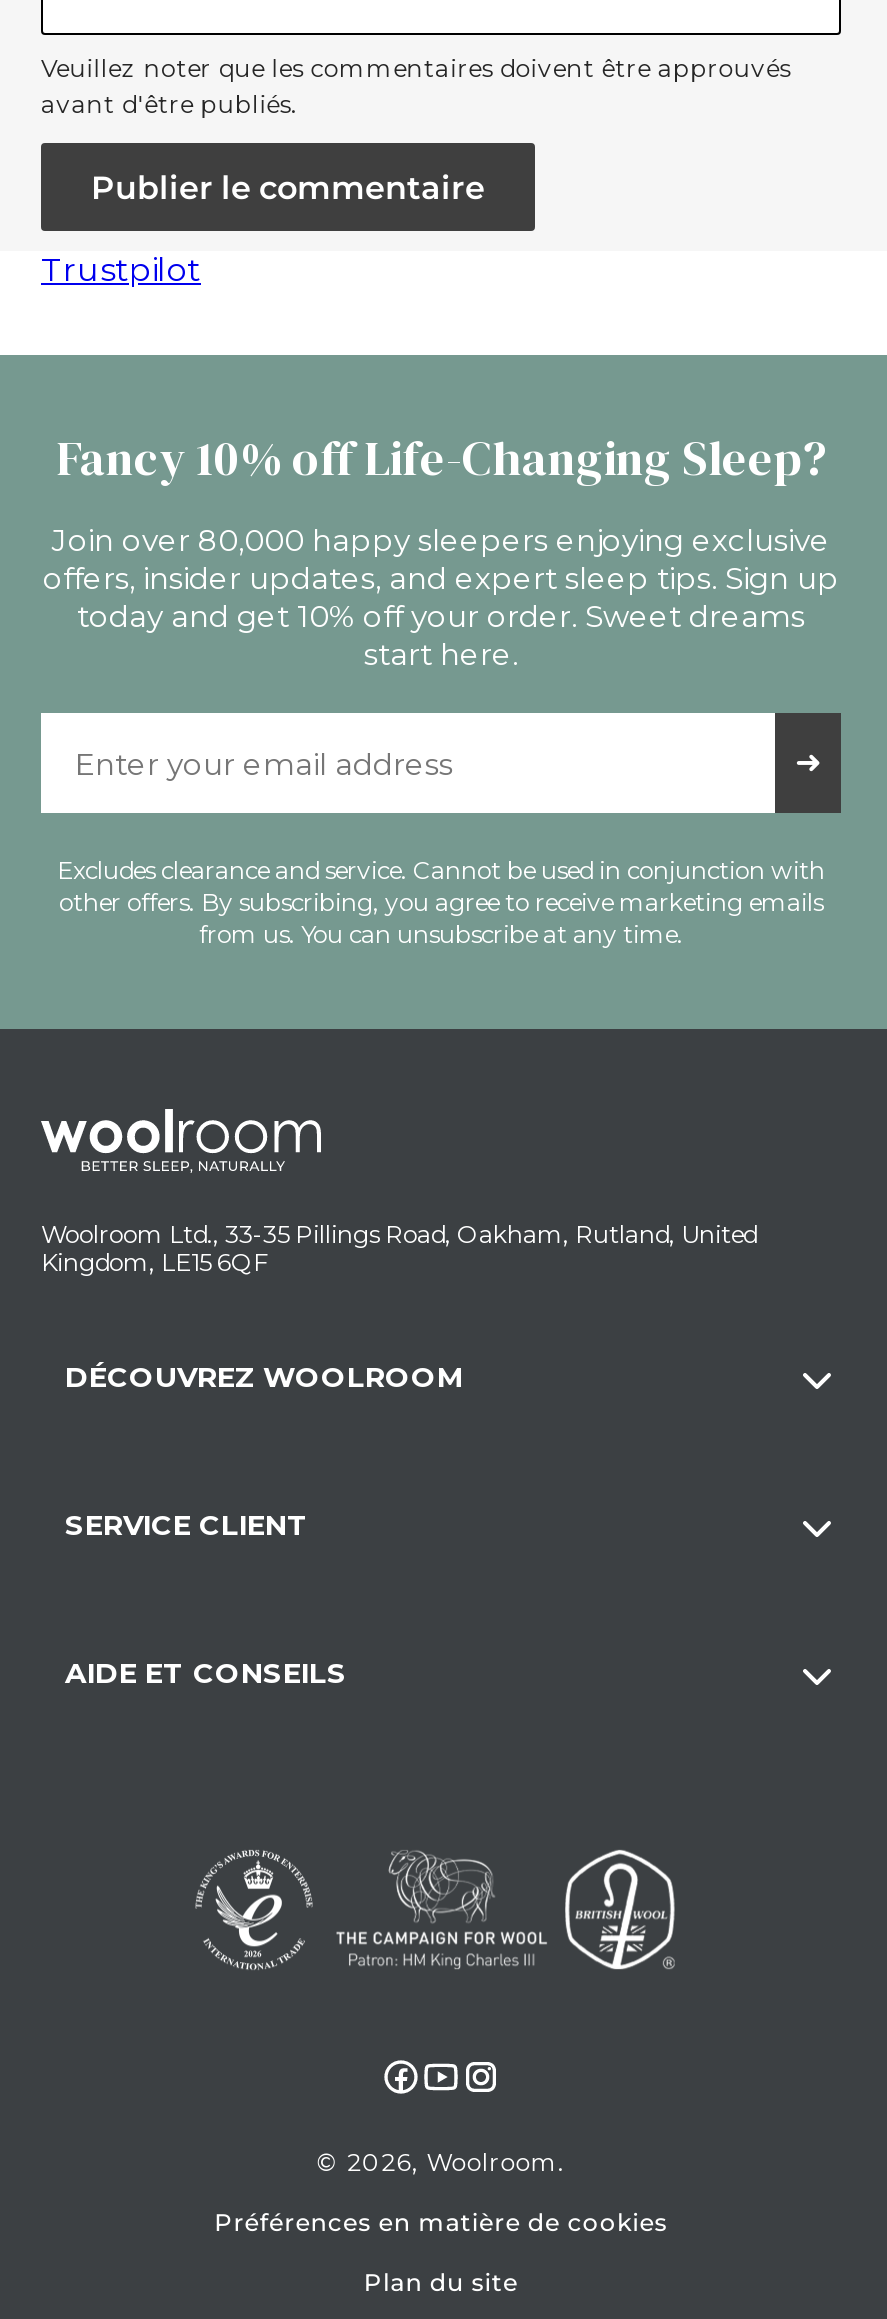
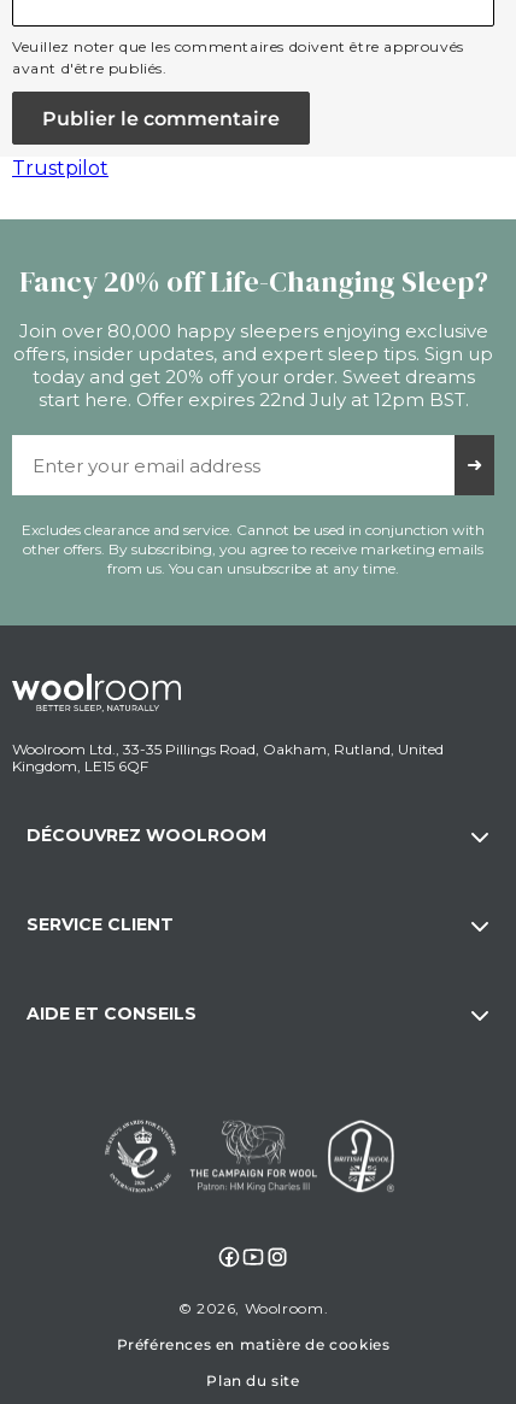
- Fancy 10% off Life-Changing Sleep?
+ Fancy 20% off Life-Changing Sleep?

- today and get 10% off your order. Sweet dreams
- start here.
+ today and get 20% off your order. Sweet dreams
+ start here. Offer expires 22nd July at 12pm BST.
